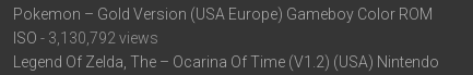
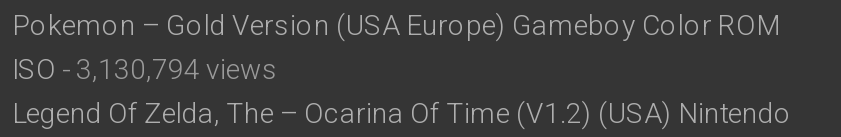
- ISO - 3,130,792 views
+ ISO - 3,130,794 views
